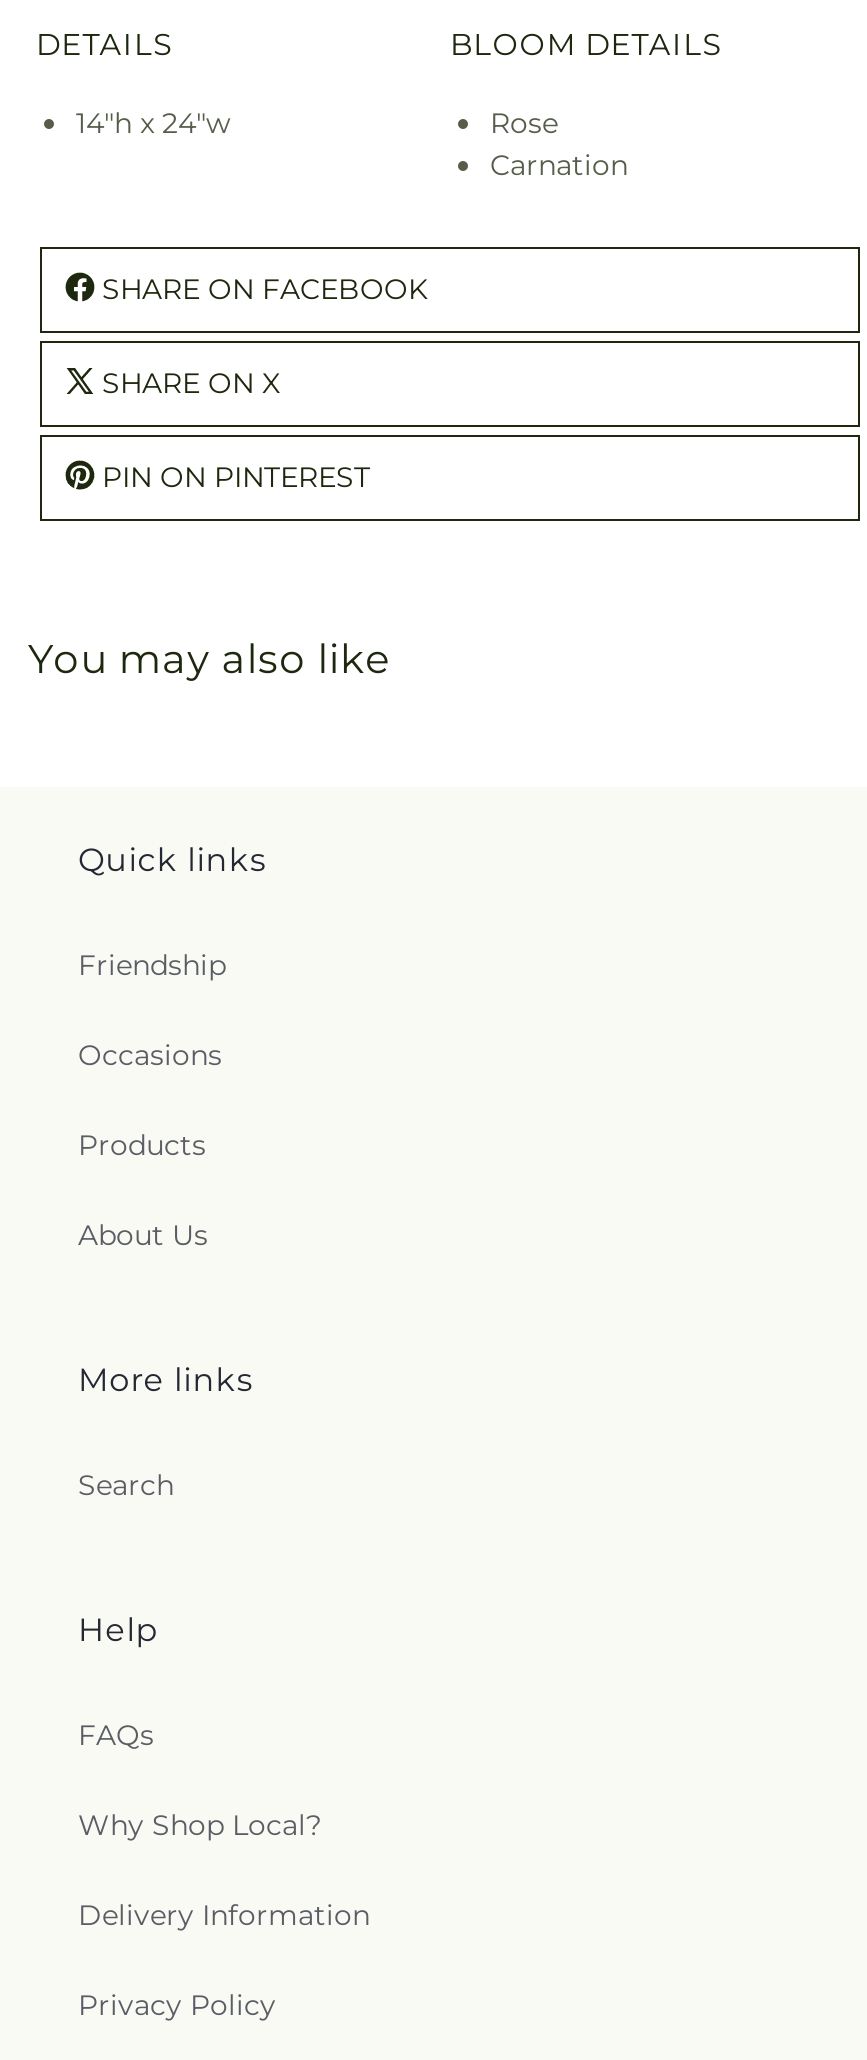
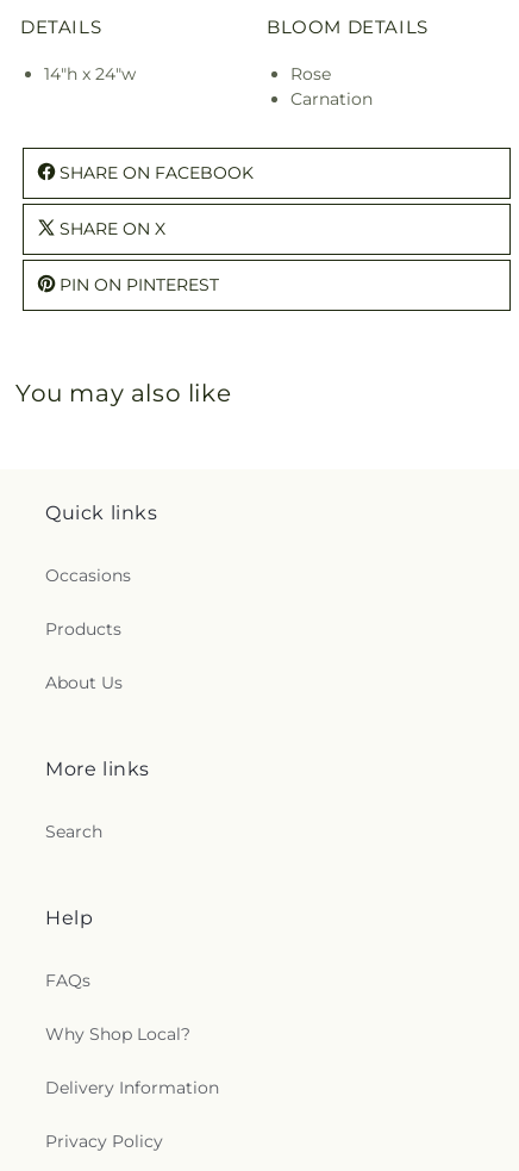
- Friendship
